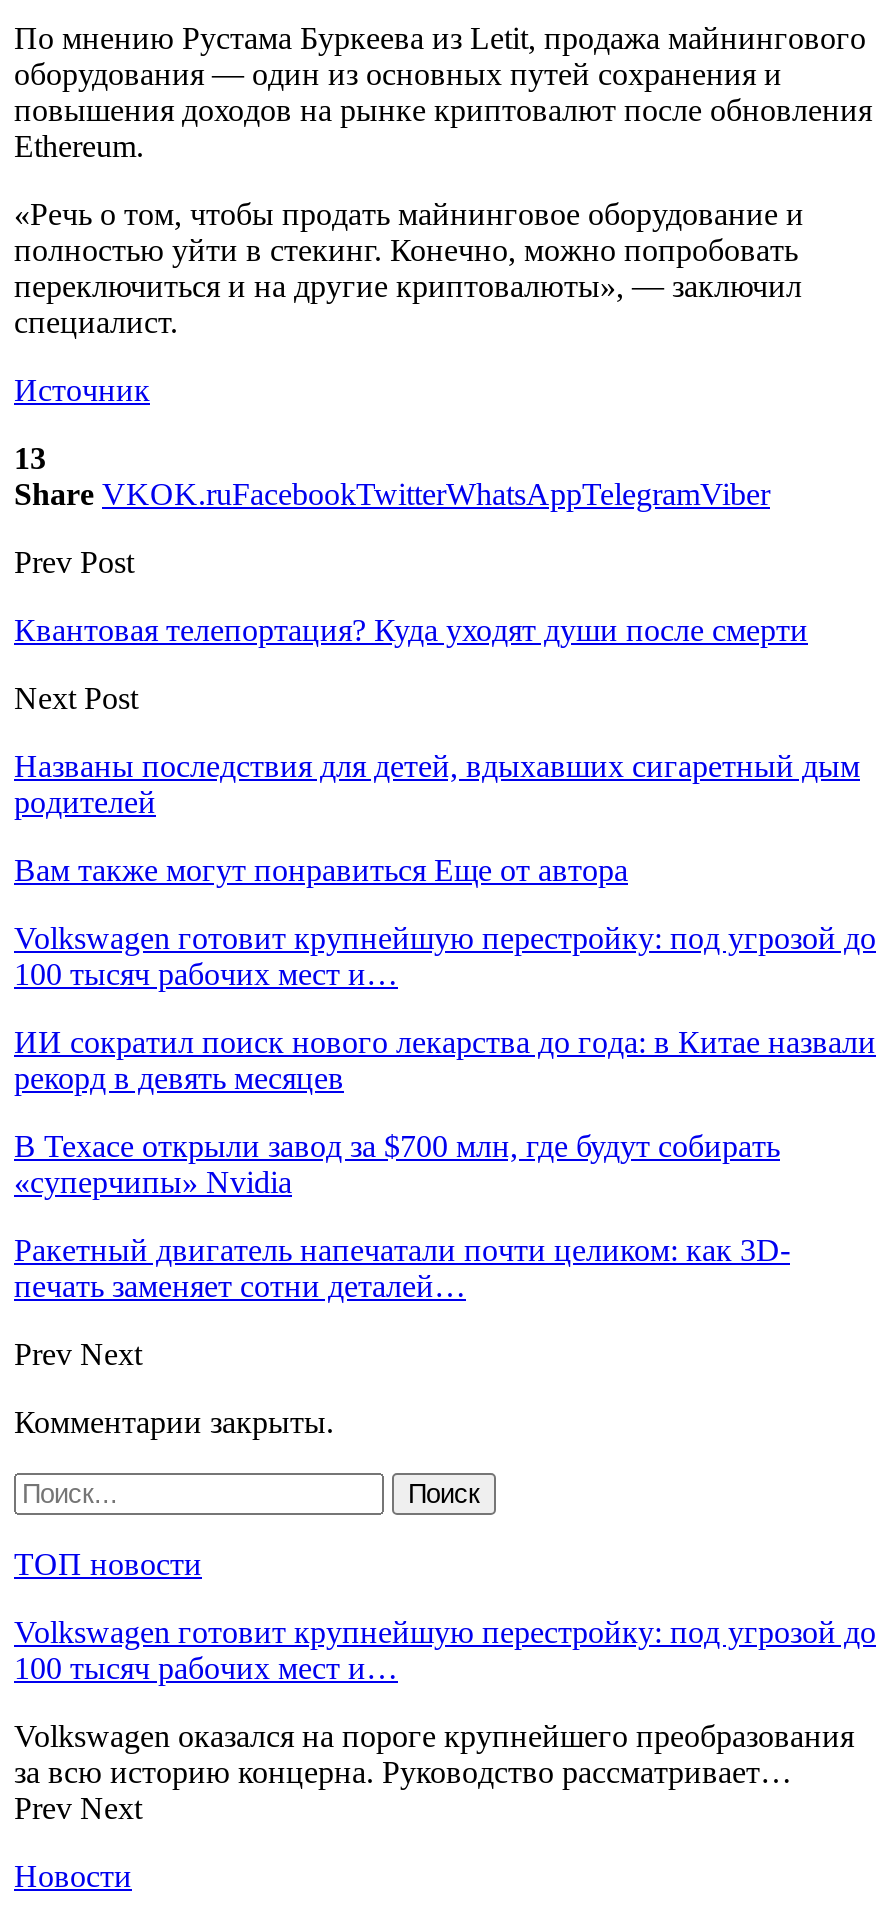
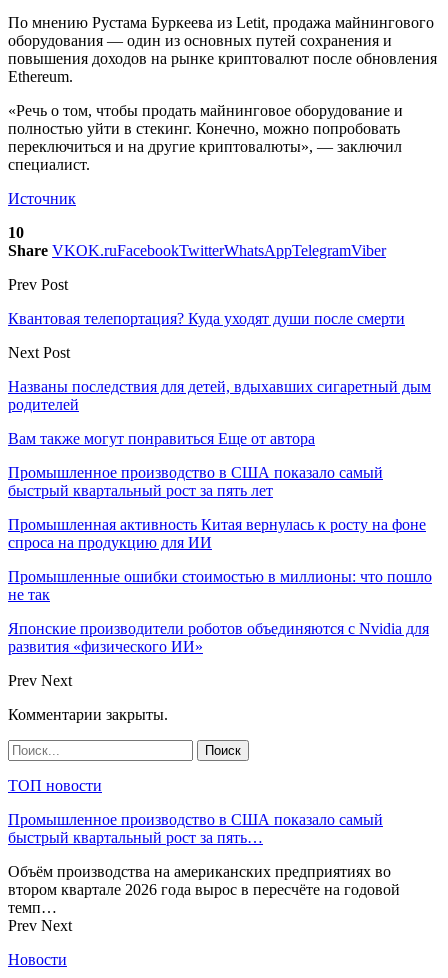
- 13
+ 10

- Volkswagen готовит крупнейшую перестройку: под угрозой до
- 100 тысяч рабочих мест и…
+ Промышленное производство в США показало самый
+ быстрый квартальный рост за пять лет

- ИИ сократил поиск нового лекарства до года: в Китае назвали
- рекорд в девять месяцев
+ Промышленная активность Китая вернулась к росту на фоне
+ спроса на продукцию для ИИ

- В Техасе открыли завод за $700 млн, где будут собирать
- «суперчипы» Nvidia
+ Промышленные ошибки стоимостью в миллионы: что пошло
+ не так

- Ракетный двигатель напечатали почти целиком: как 3D-
- печать заменяет сотни деталей…
+ Японские производители роботов объединяются с Nvidia для
+ развития «физического ИИ»

- Volkswagen готовит крупнейшую перестройку: под угрозой до
- 100 тысяч рабочих мест и…
+ Промышленное производство в США показало самый
+ быстрый квартальный рост за пять…

- Volkswagen оказался на пороге крупнейшего преобразования
- за всю историю концерна. Руководство рассматривает…
+ Объём производства на американских предприятиях во
+ втором квартале 2026 года вырос в пересчёте на годовой
+ темп…
